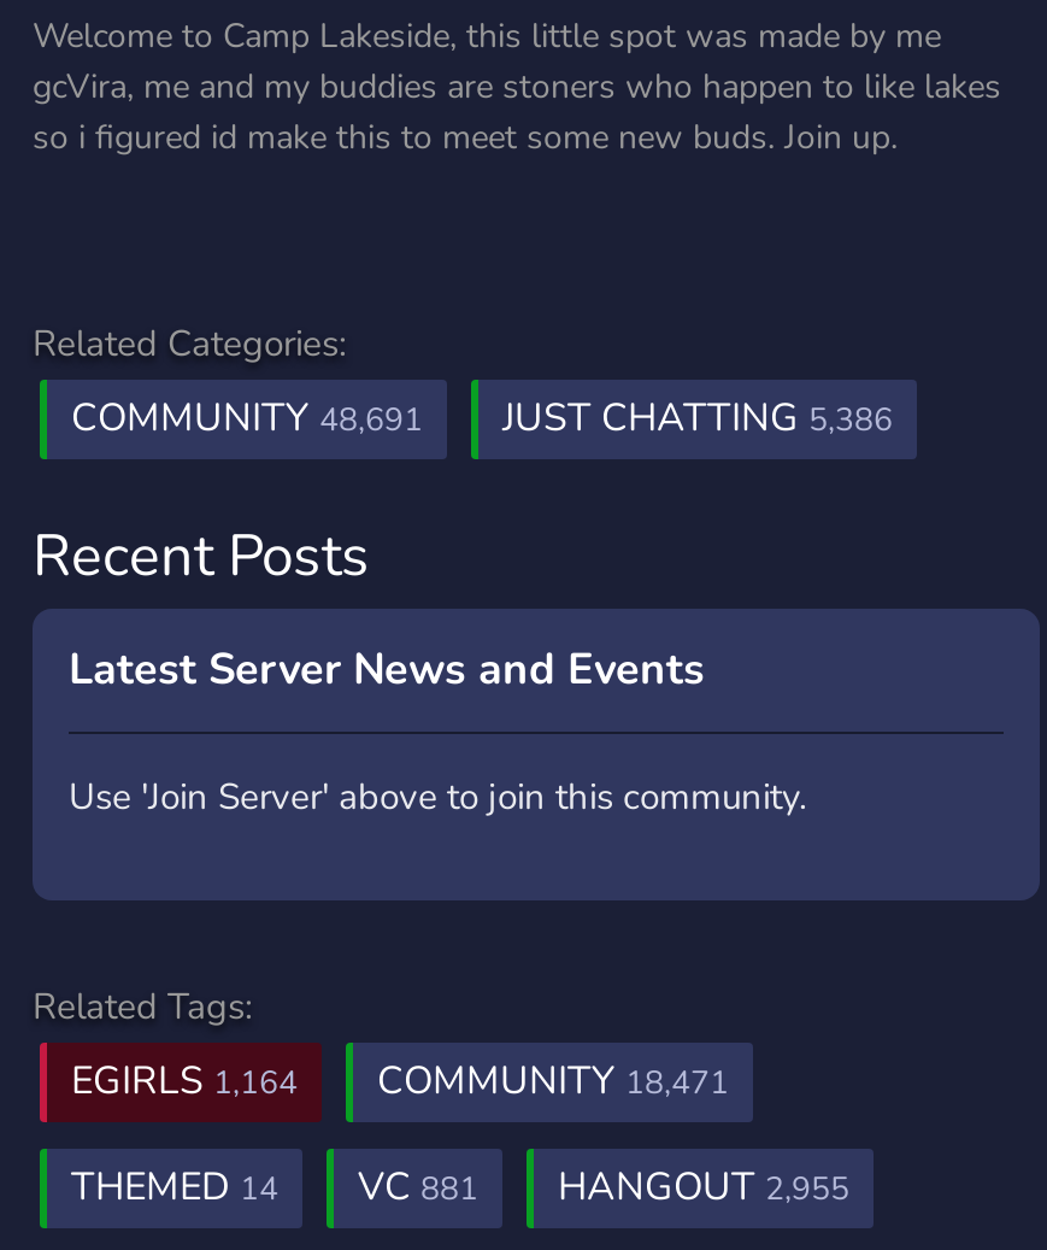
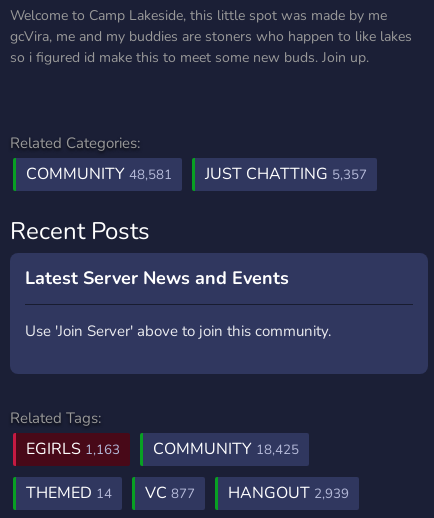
- COMMUNITY 48,691
+ COMMUNITY 48,581

- JUST CHATTING 5,386
+ JUST CHATTING 5,357

- EGIRLS 1,164
+ EGIRLS 1,163

- COMMUNITY 18,471
+ COMMUNITY 18,425

- VC 881
+ VC 877

- HANGOUT 2,955
+ HANGOUT 2,939
